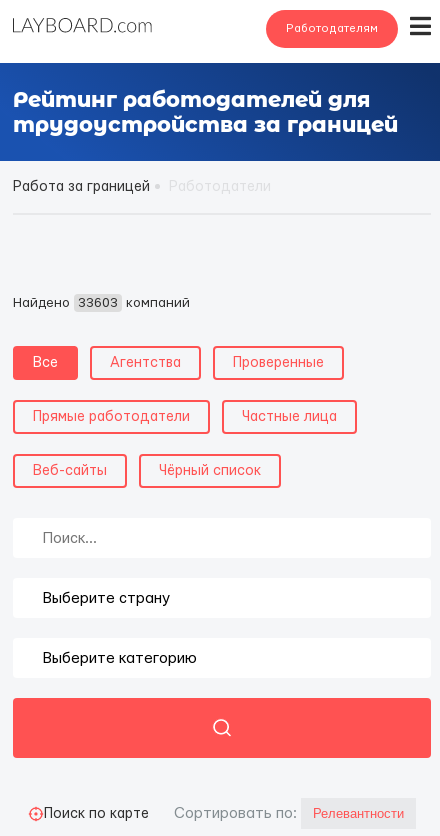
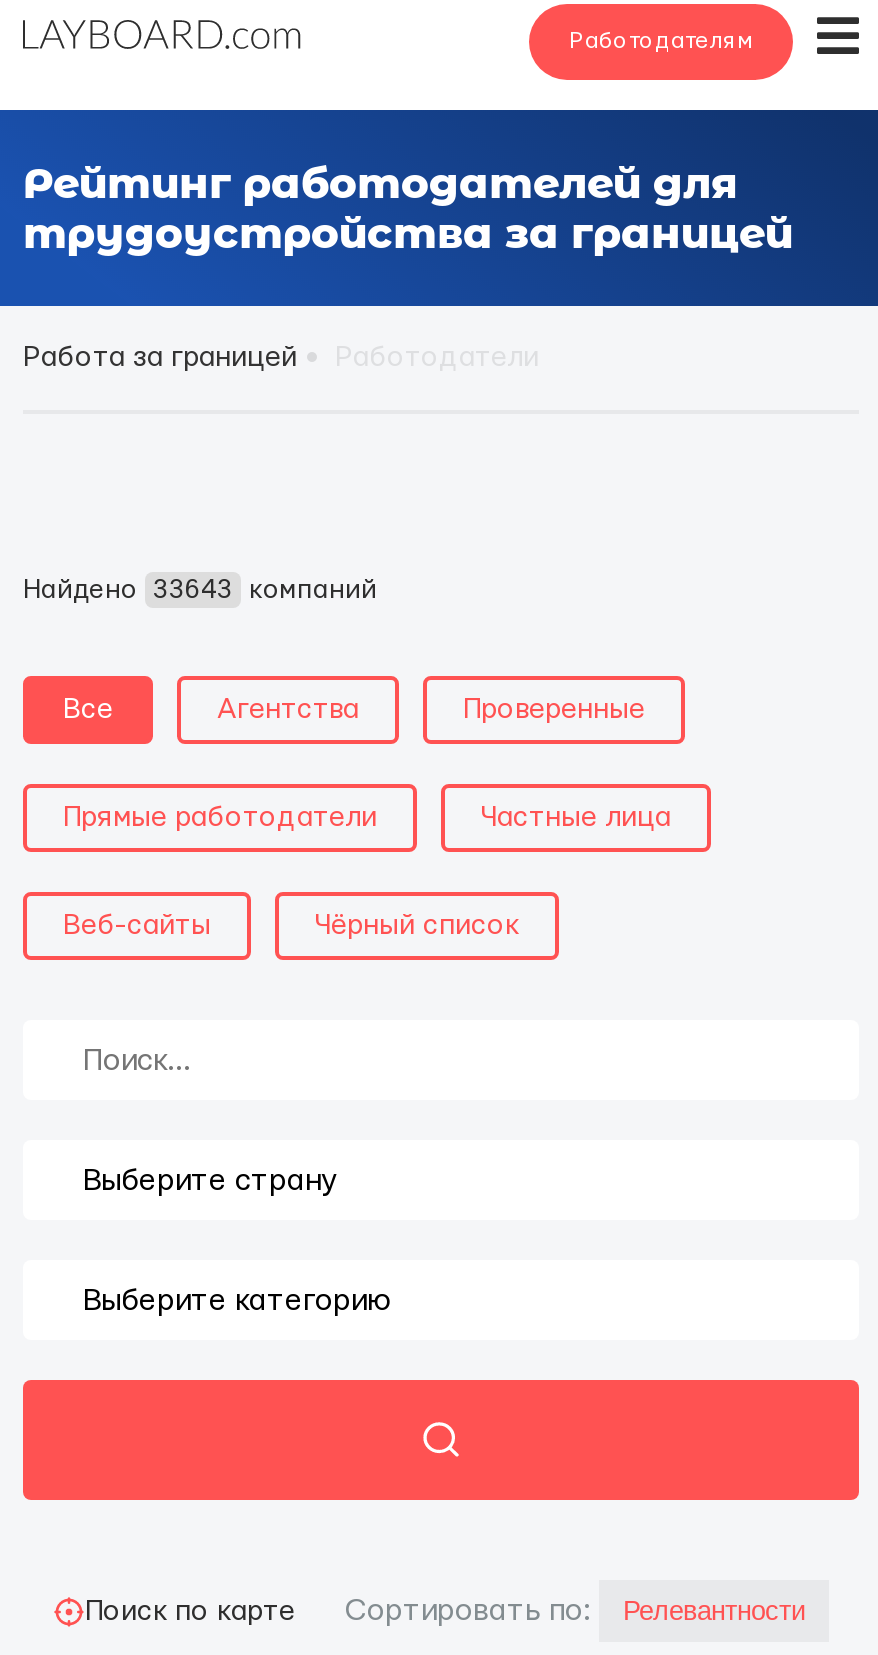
- Найдено 33603 компаний
+ Найдено 33643 компаний
